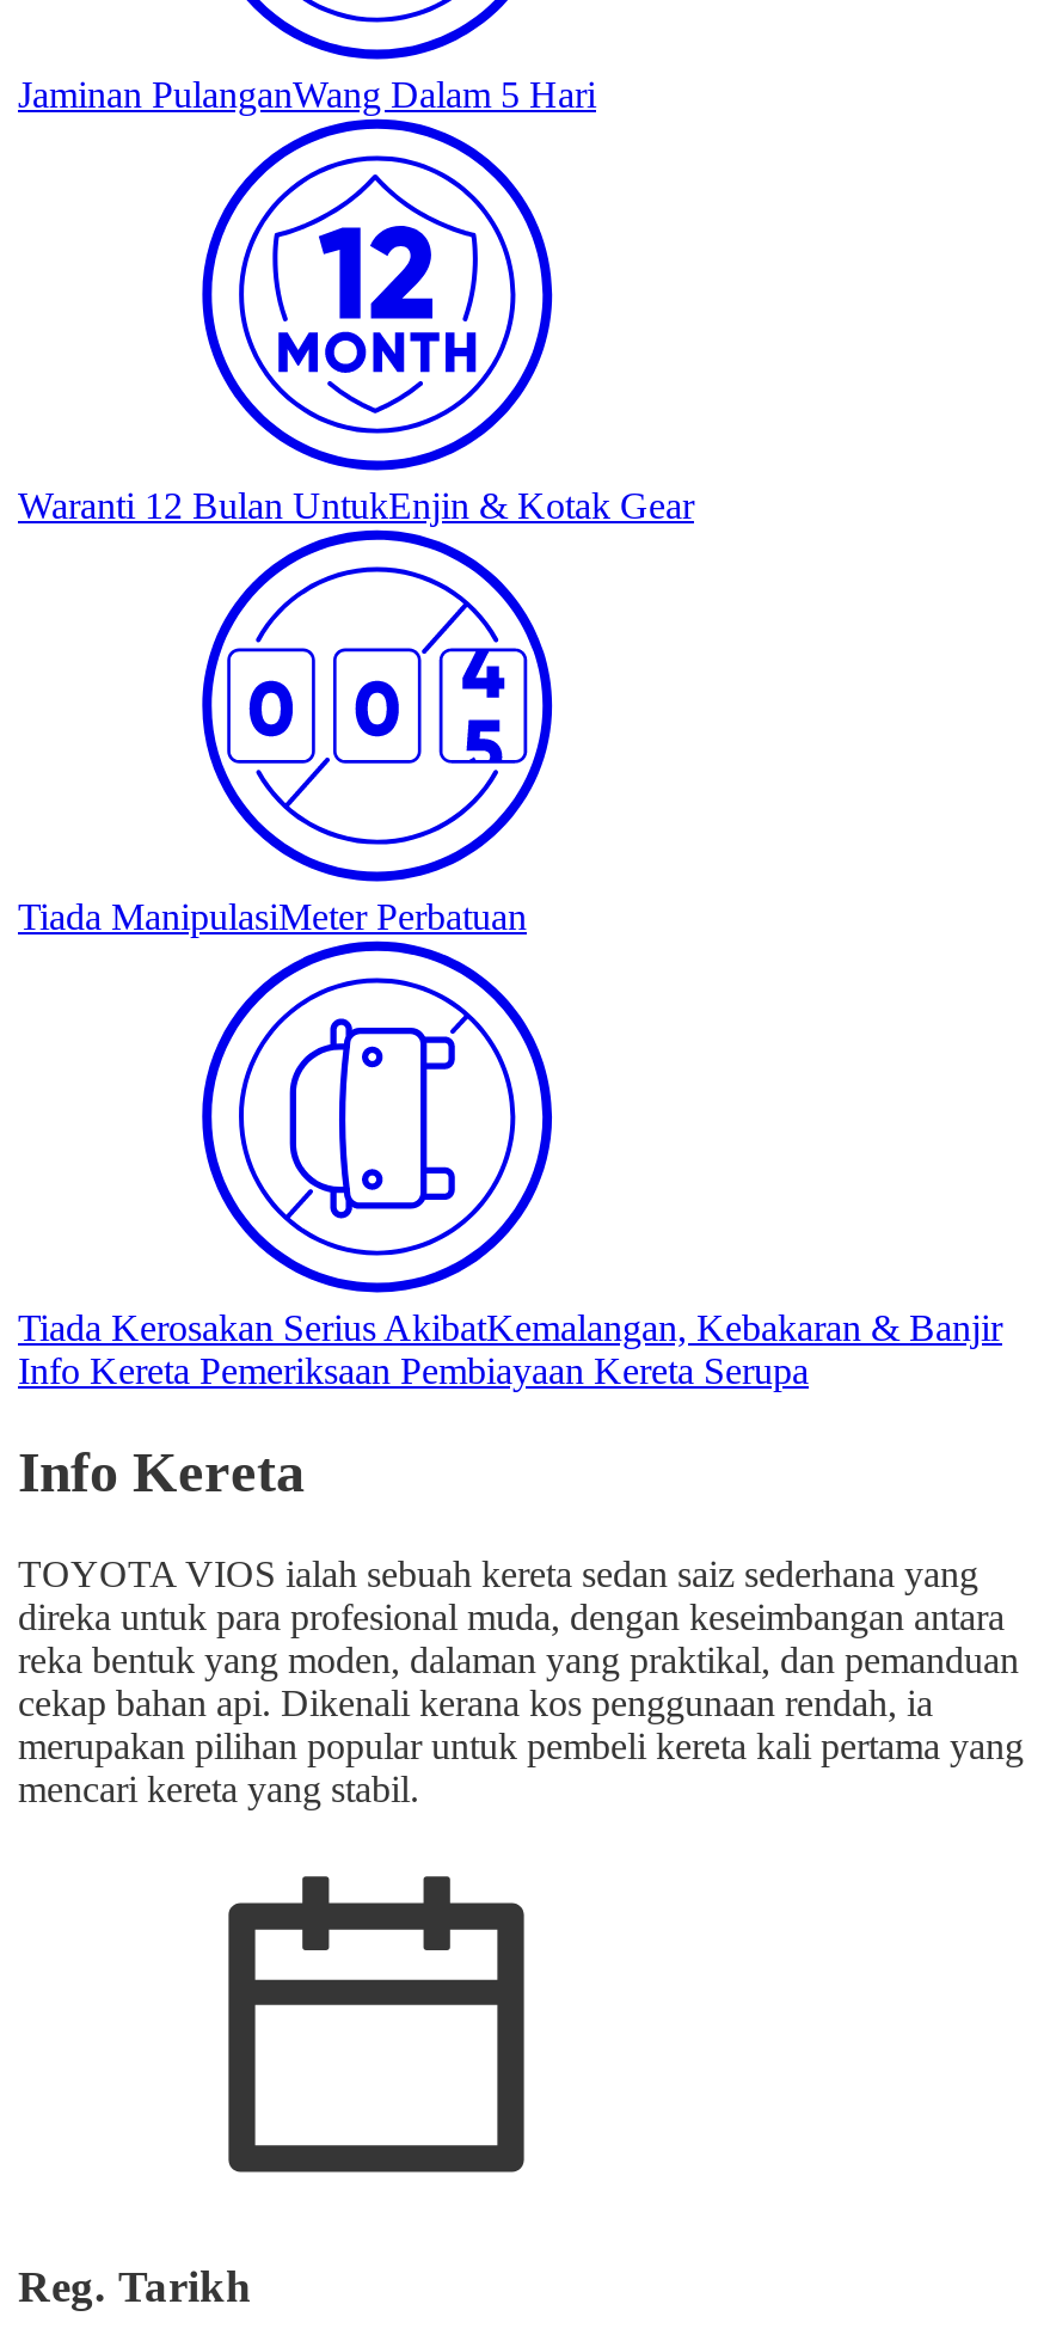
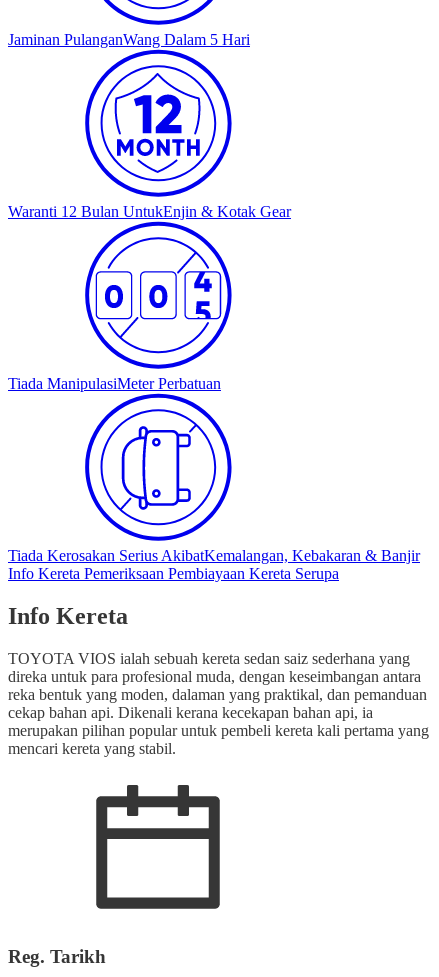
- cekap bahan api. Dikenali kerana kos penggunaan rendah, ia
+ cekap bahan api. Dikenali kerana kecekapan bahan api, ia
